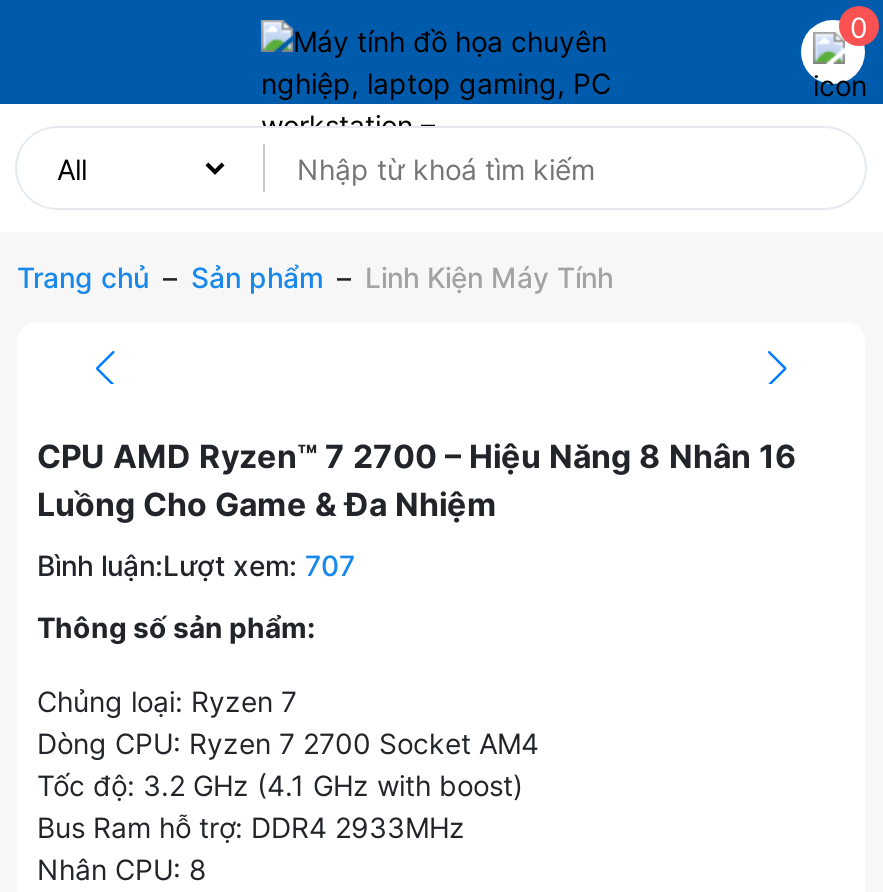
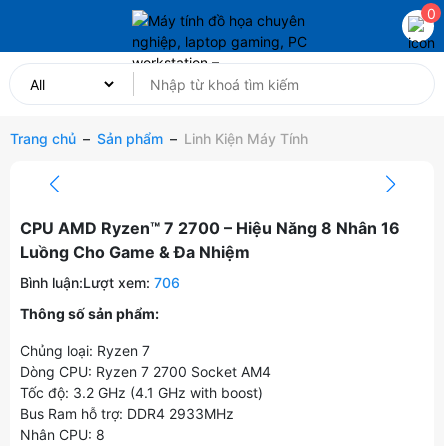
- Bình luận:Lượt xem: 707
+ Bình luận:Lượt xem: 706
